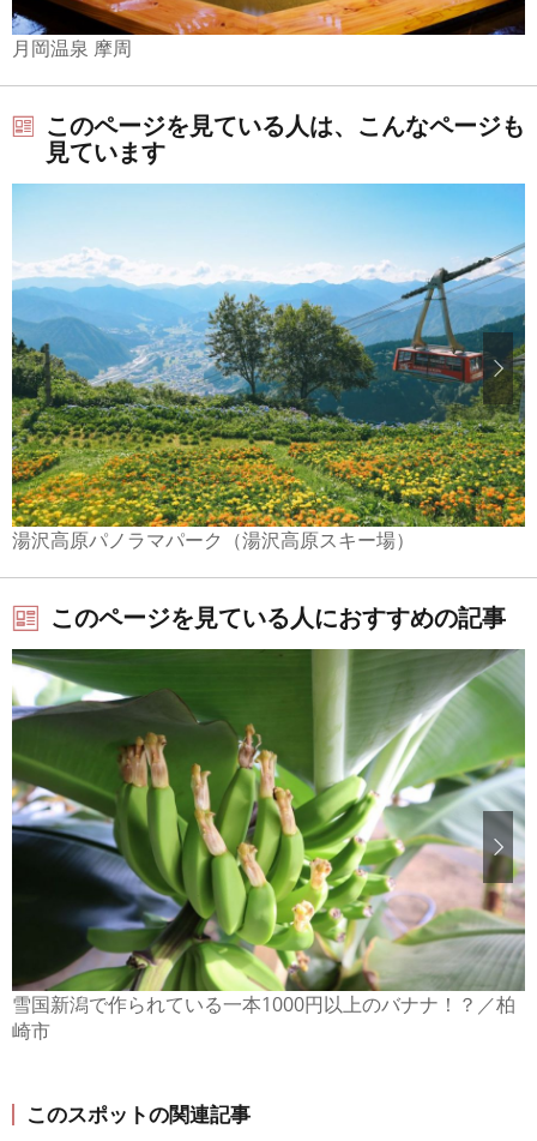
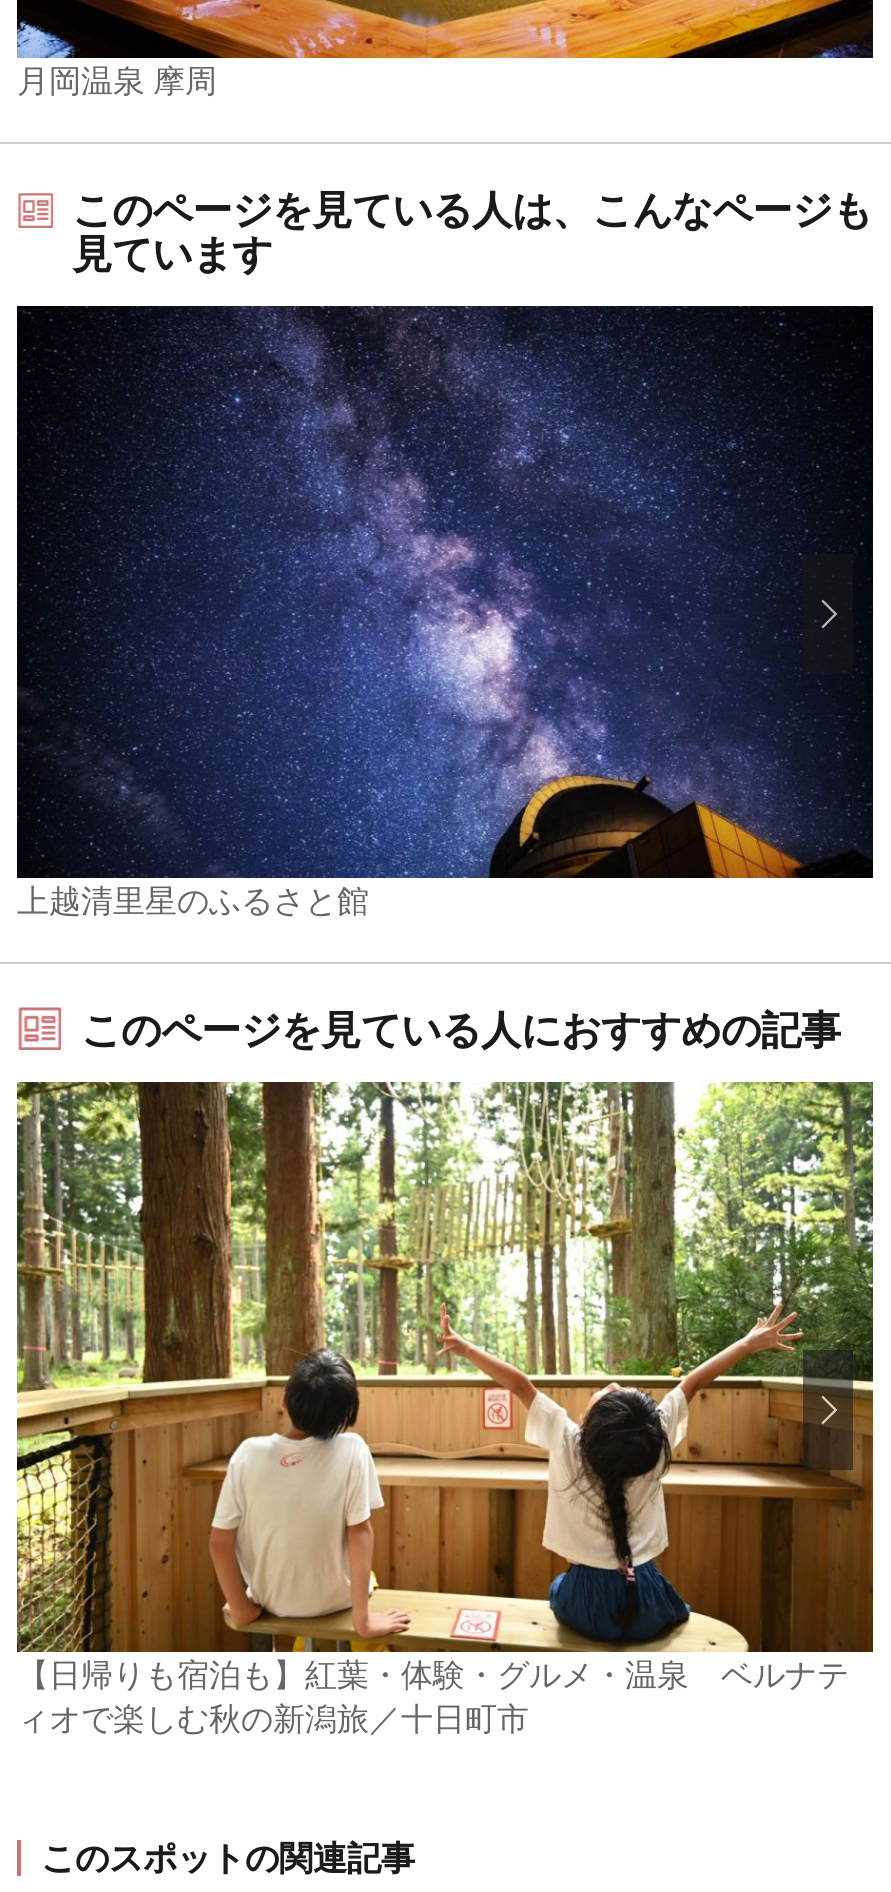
- [image]
- 湯沢高原パノラマパーク（湯沢高原スキー場）
+ [image]
+ 上越清里星のふるさと館

- [image]
- 雪国新潟で作られている一本1000円以上のバナナ！？／柏
- 崎市
+ [image]
+ 【日帰りも宿泊も】紅葉・体験・グルメ・温泉 ベルナテ
+ ィオで楽しむ秋の新潟旅／十日町市
